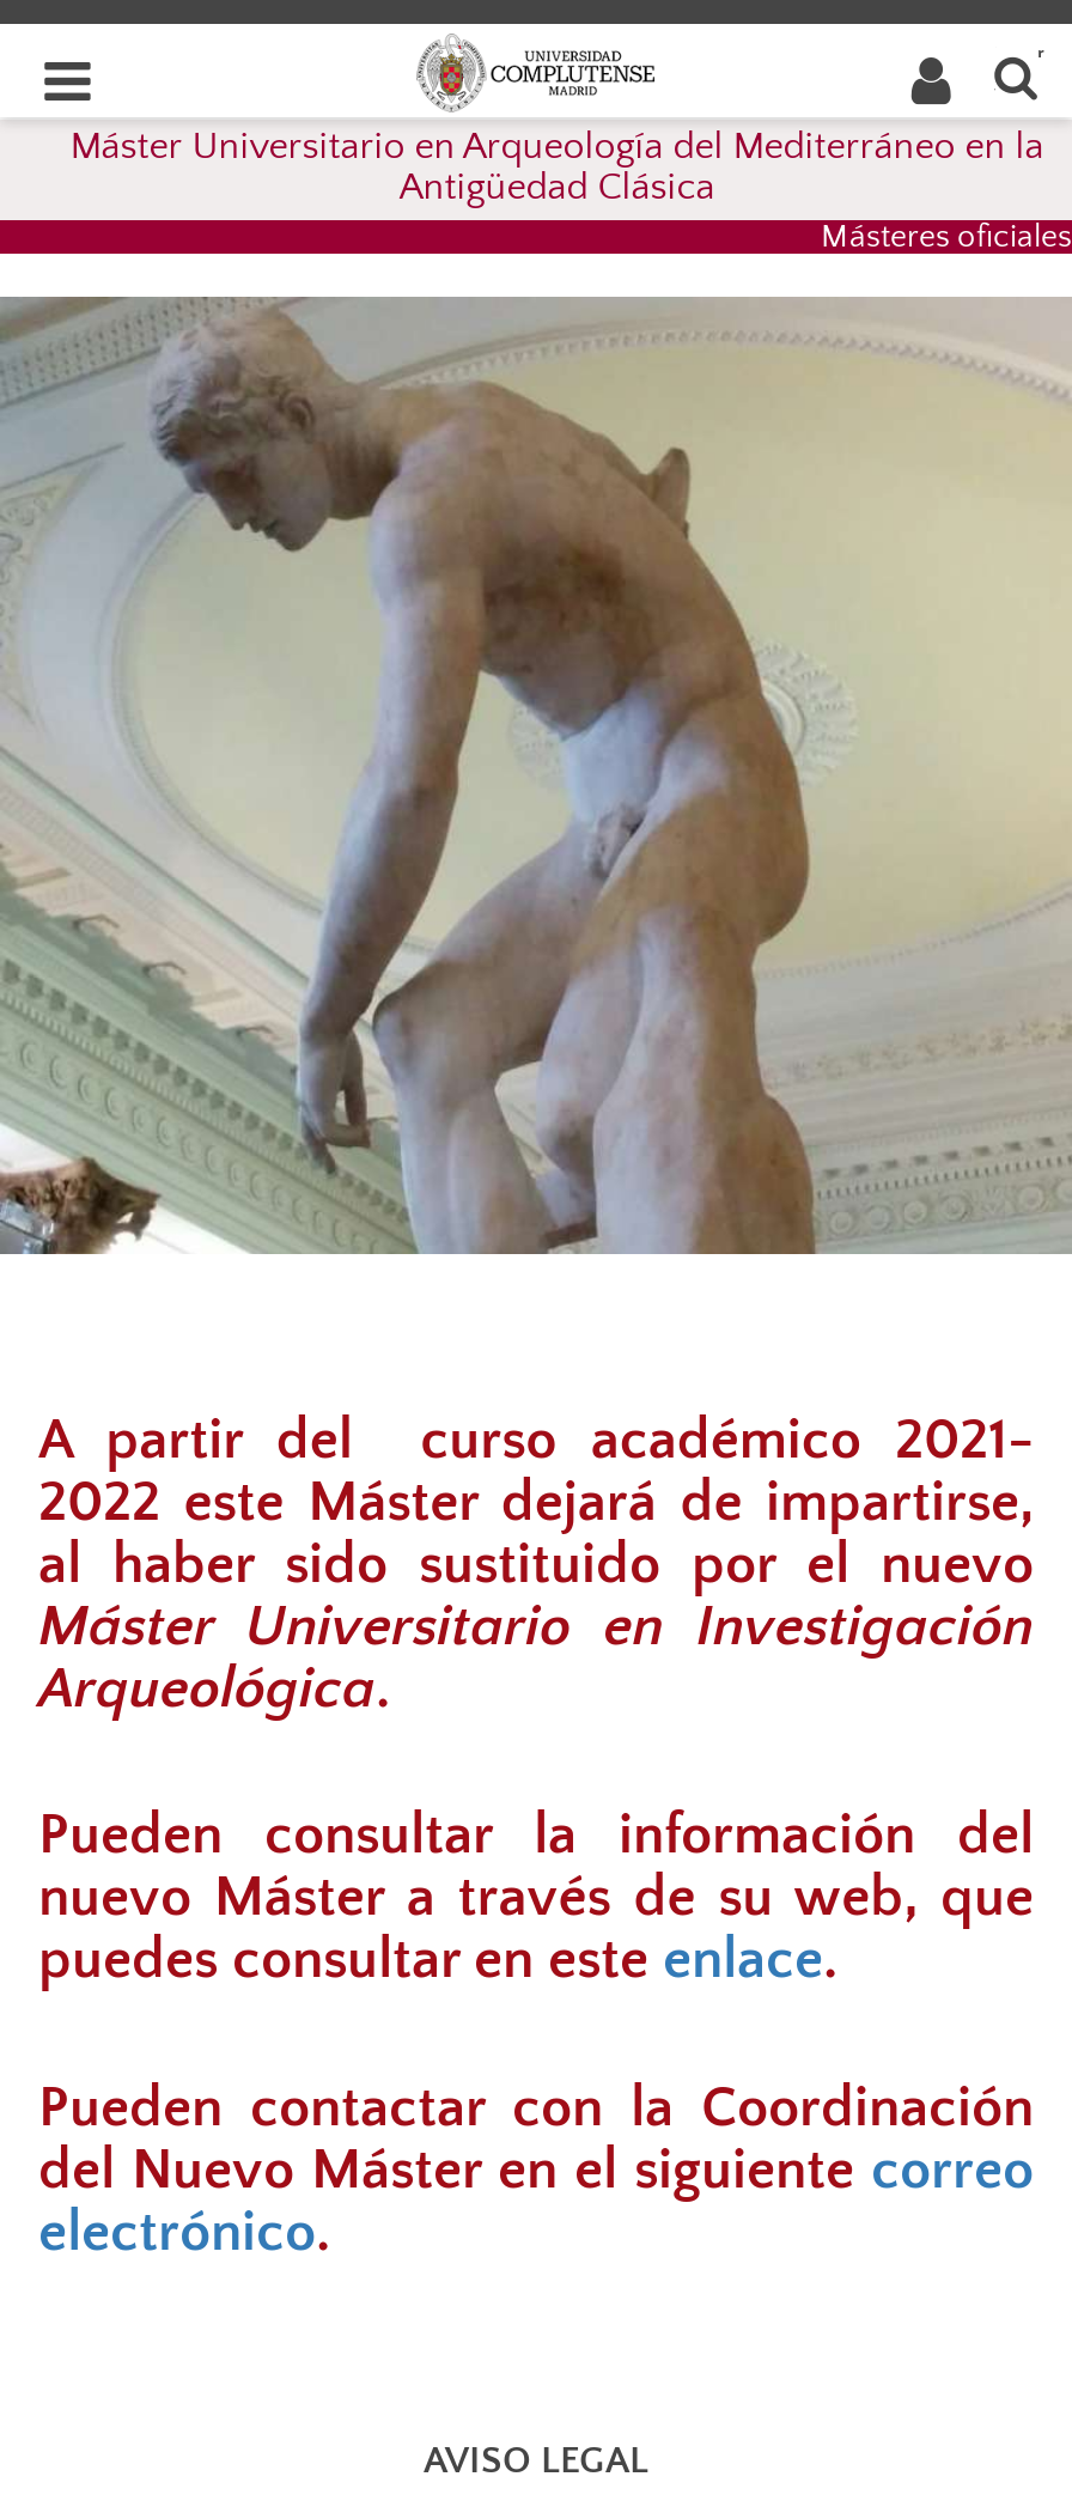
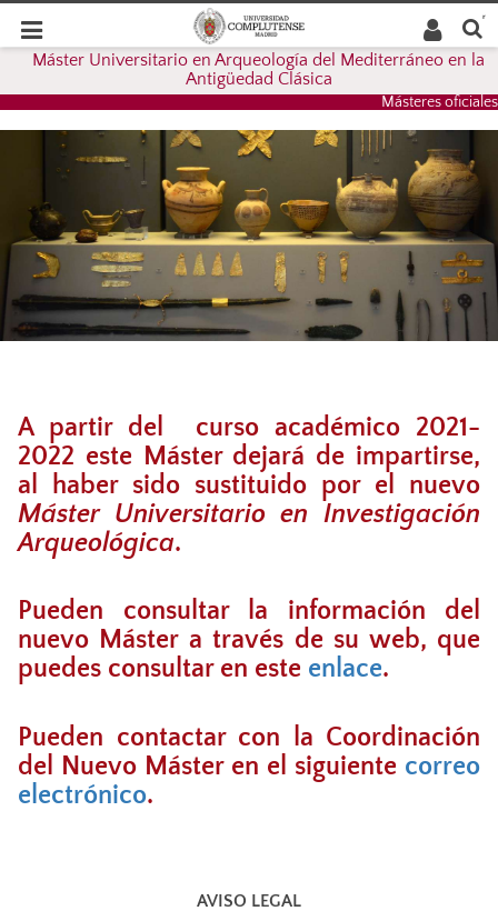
- [image]
+ [image]
